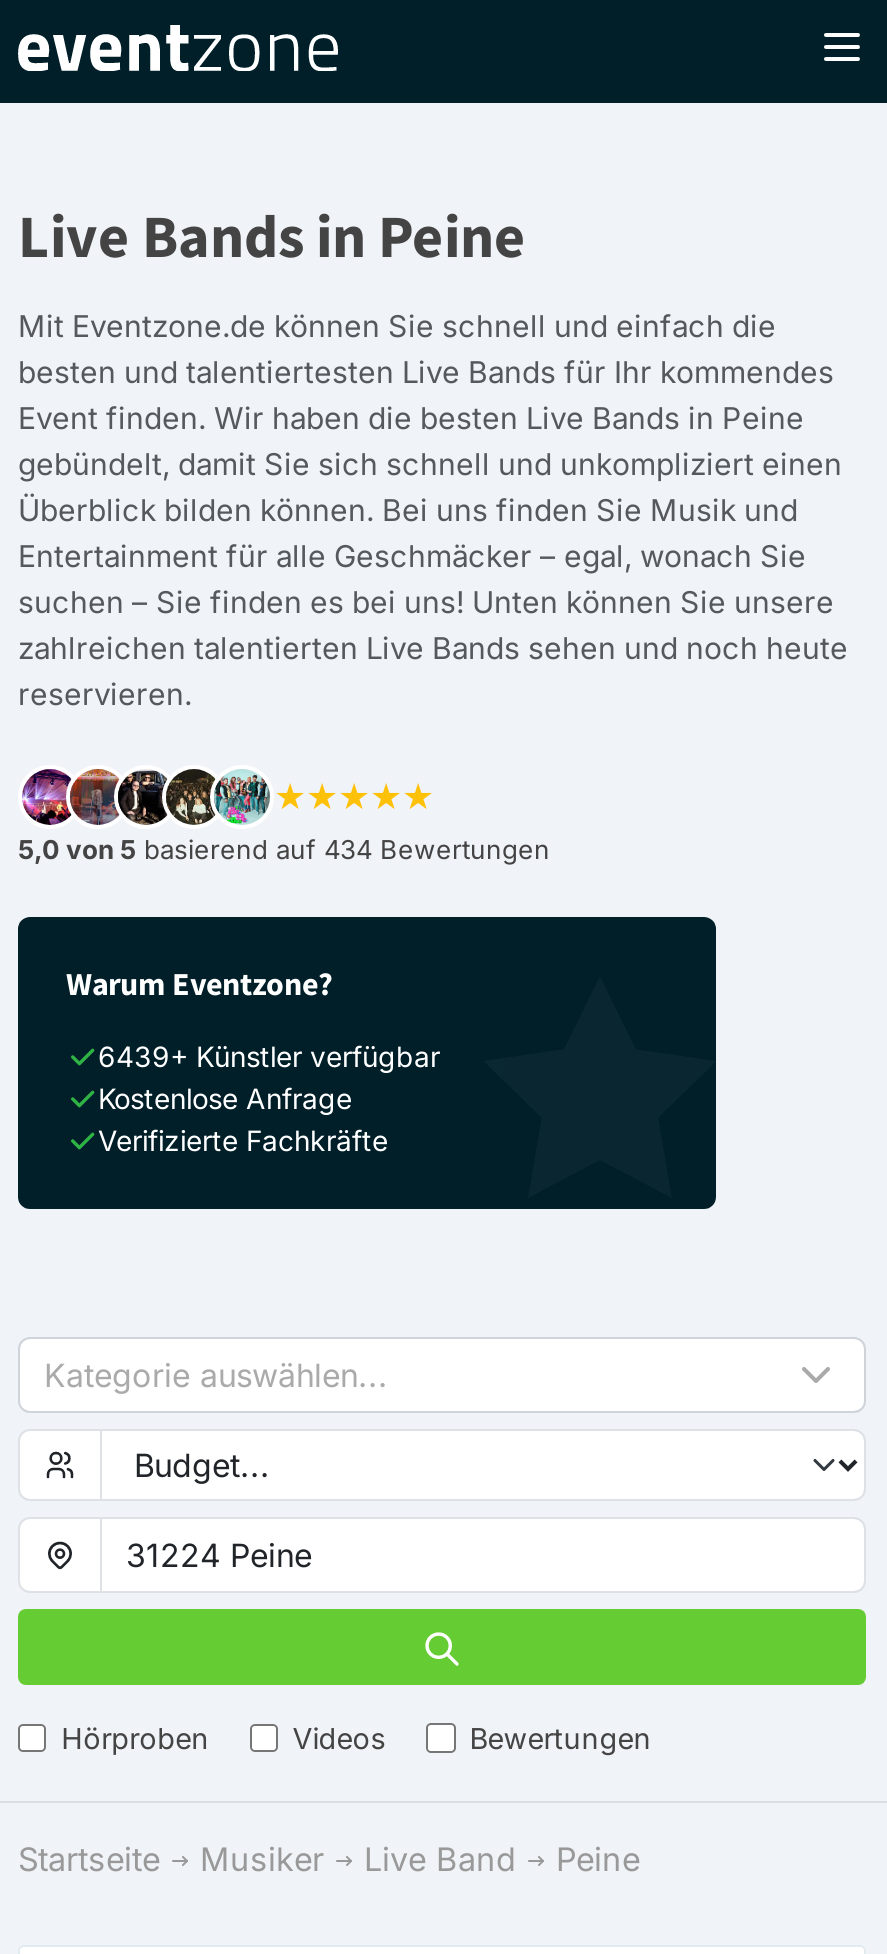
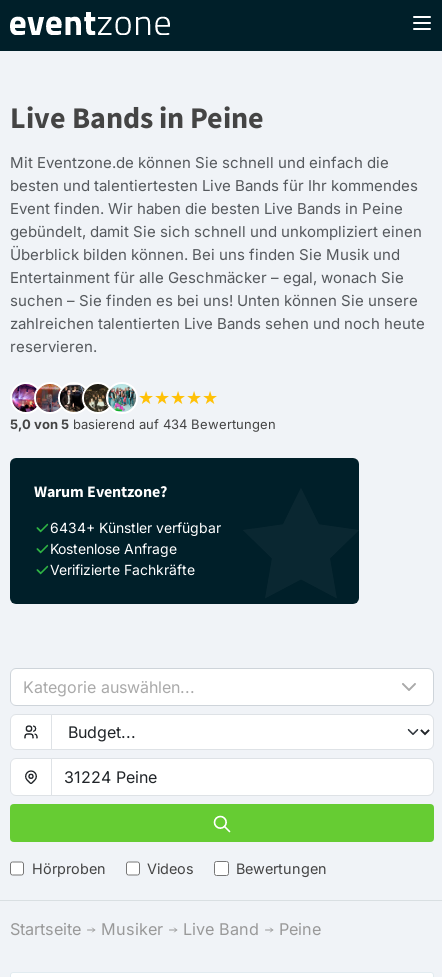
- 6439+ Künstler verfügbar
+ 6434+ Künstler verfügbar
